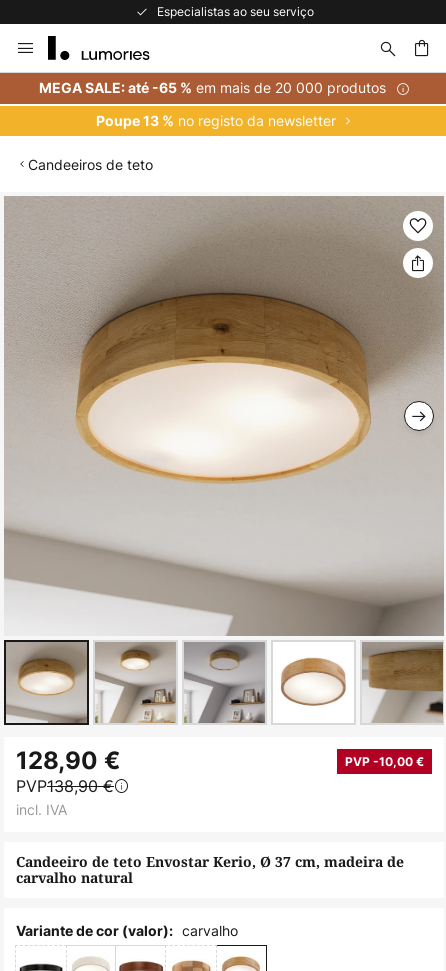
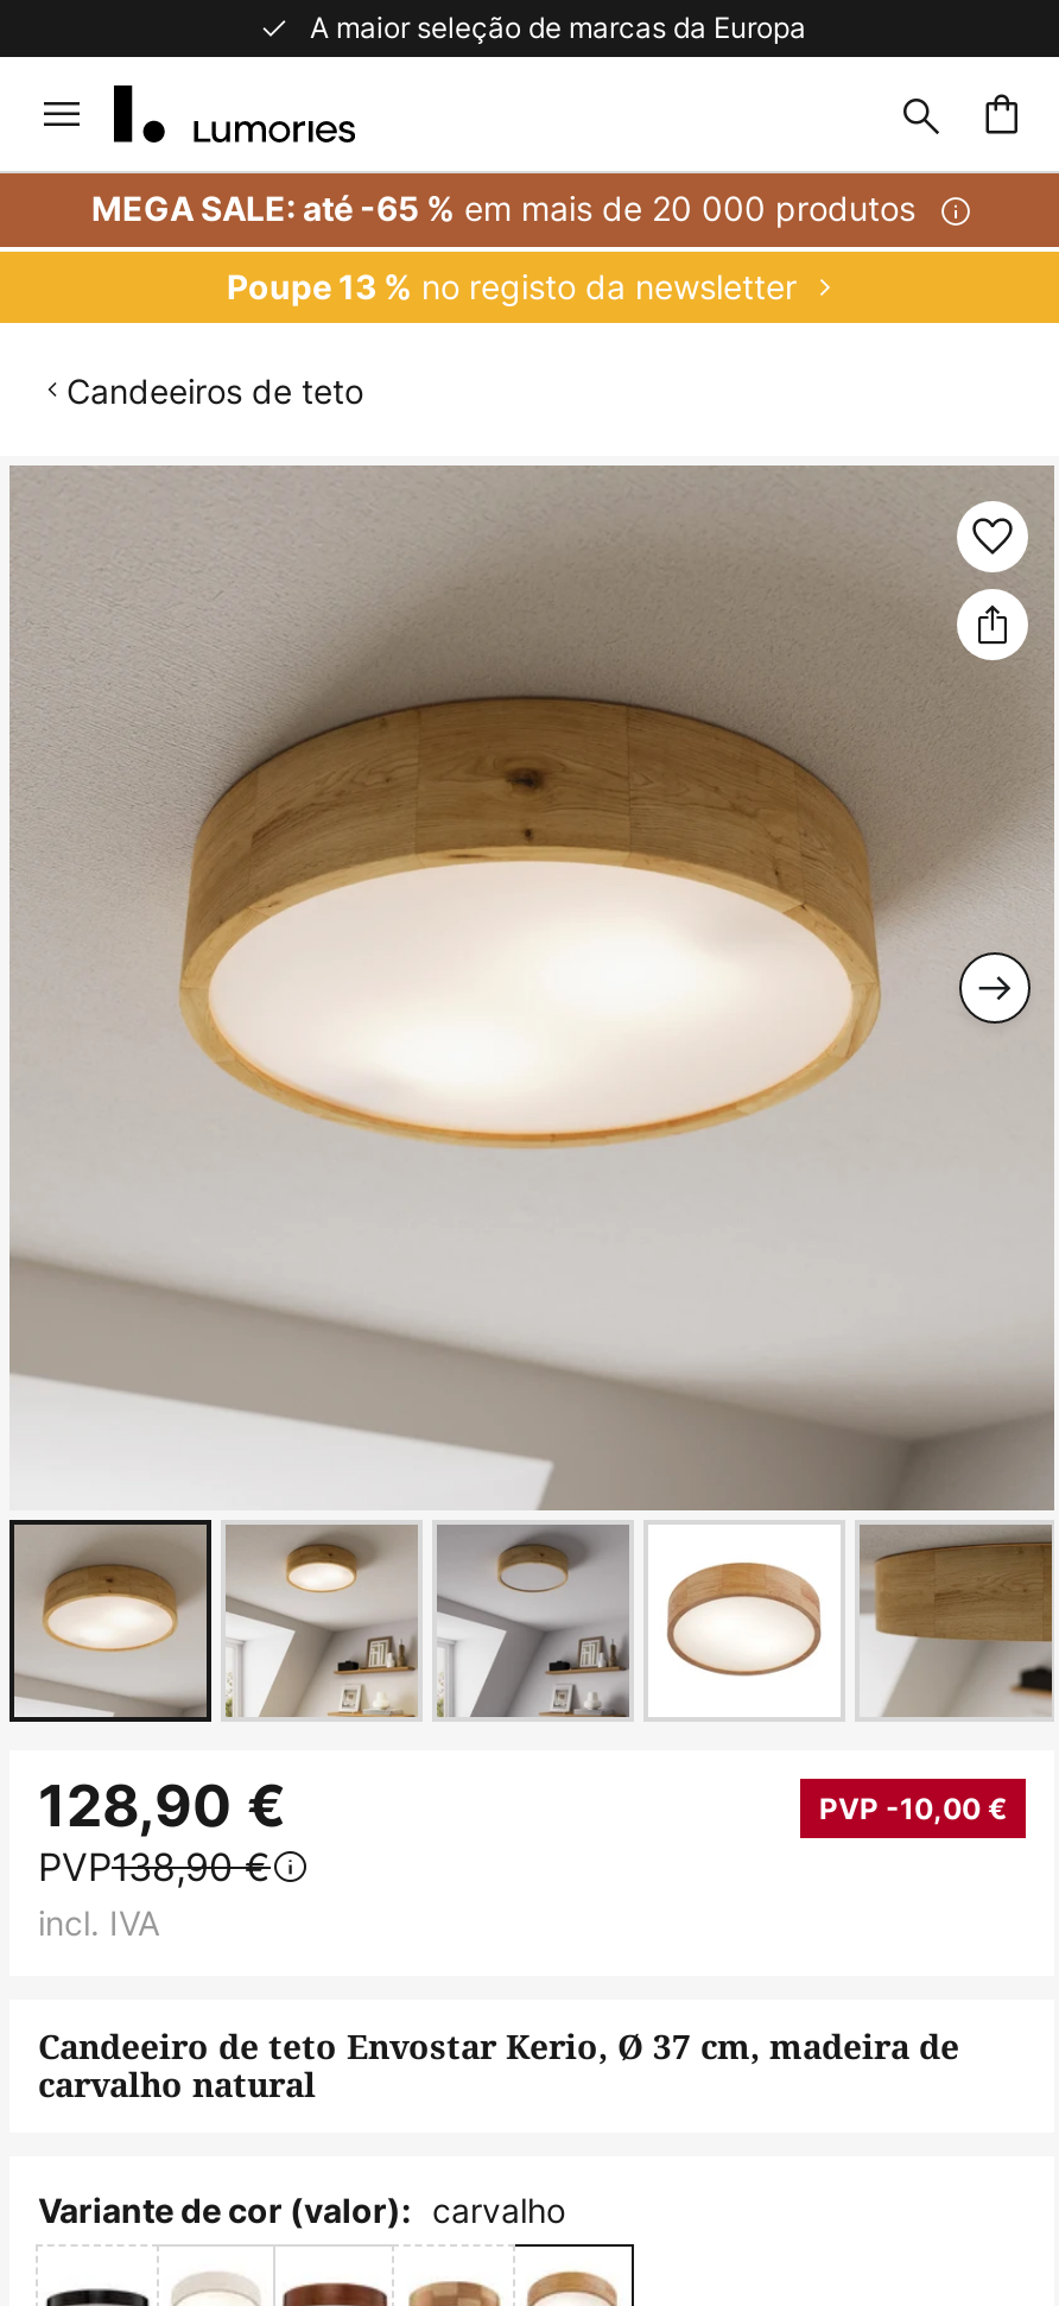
- Especialistas ao seu serviço
+ A maior seleção de marcas da Europa
